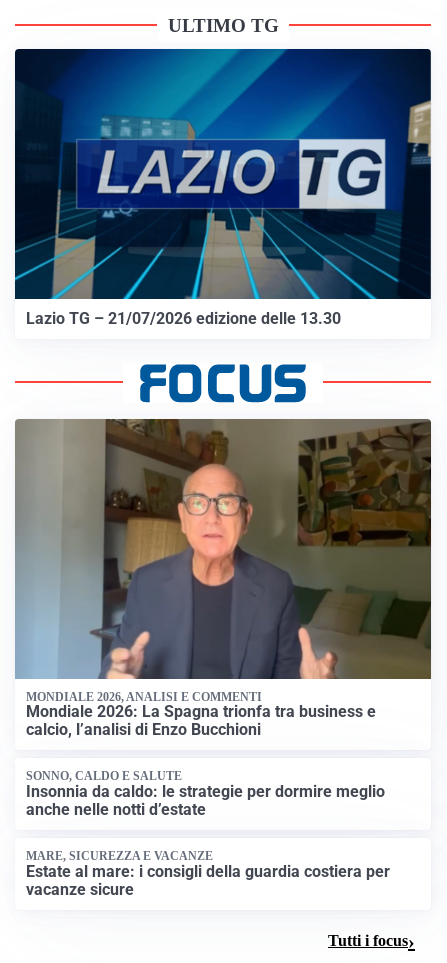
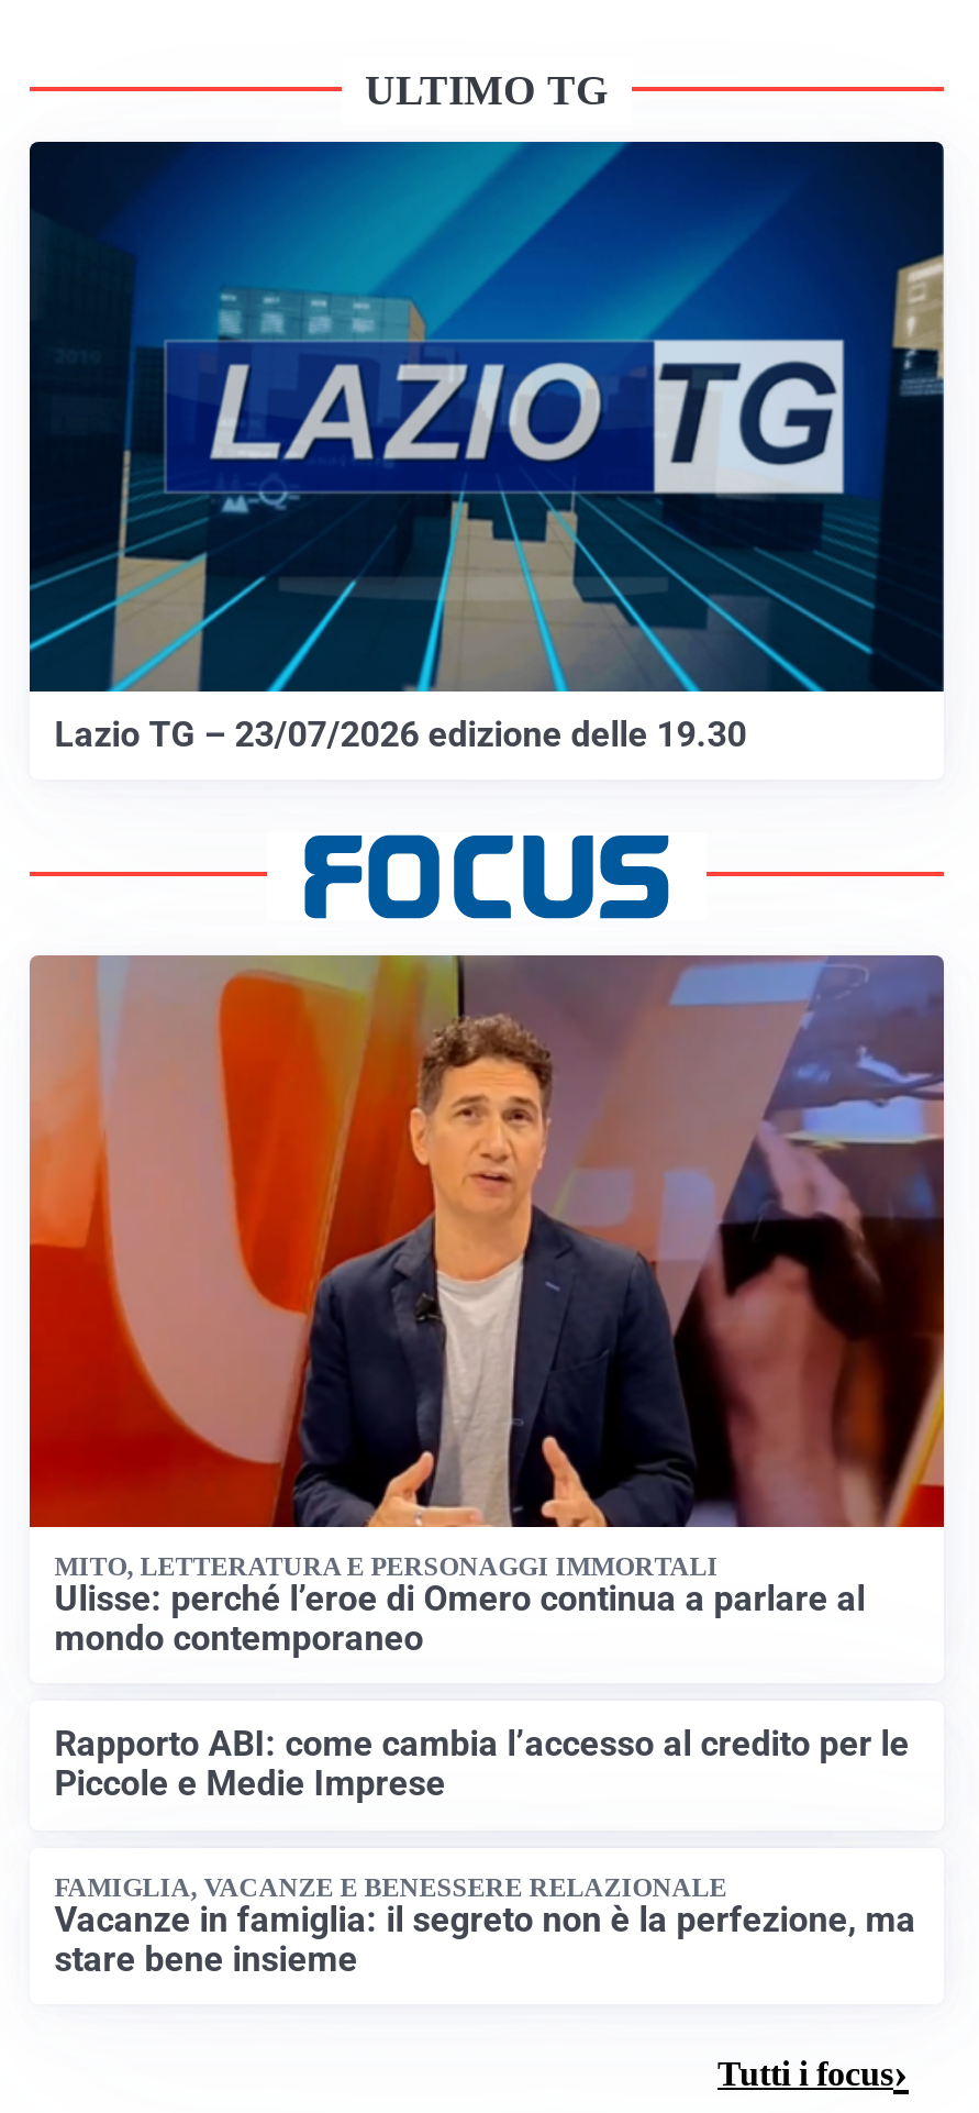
- Lazio TG – 21/07/2026 edizione delle 13.30
+ Lazio TG – 23/07/2026 edizione delle 19.30

- [image]
- MONDIALE 2026, ANALISI E COMMENTI
- Mondiale 2026: La Spagna trionfa tra business e
- calcio, l’analisi di Enzo Bucchioni
+ [image]
+ MITO, LETTERATURA E PERSONAGGI IMMORTALI
+ Ulisse: perché l’eroe di Omero continua a parlare al
+ mondo contemporaneo

- SONNO, CALDO E SALUTE
- Insonnia da caldo: le strategie per dormire meglio
- anche nelle notti d’estate
+ Rapporto ABI: come cambia l’accesso al credito per le
+ Piccole e Medie Imprese

- MARE, SICUREZZA E VACANZE
- Estate al mare: i consigli della guardia costiera per
- vacanze sicure
+ FAMIGLIA, VACANZE E BENESSERE RELAZIONALE
+ Vacanze in famiglia: il segreto non è la perfezione, ma
+ stare bene insieme
